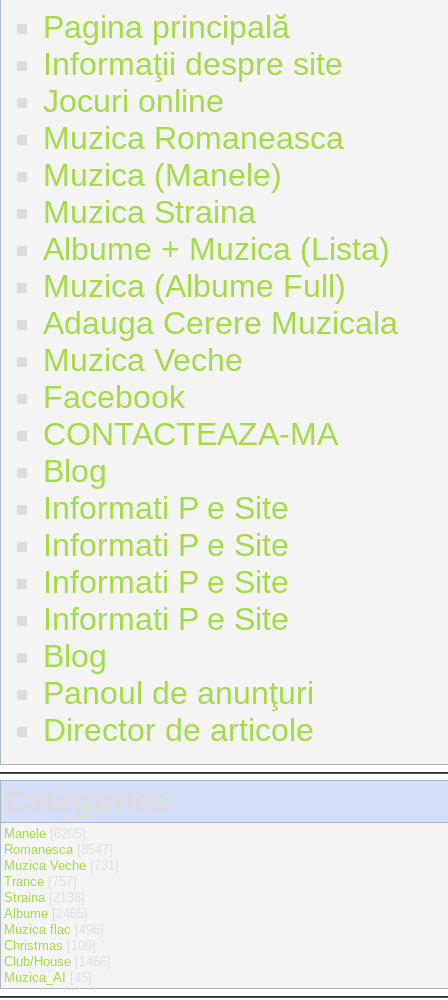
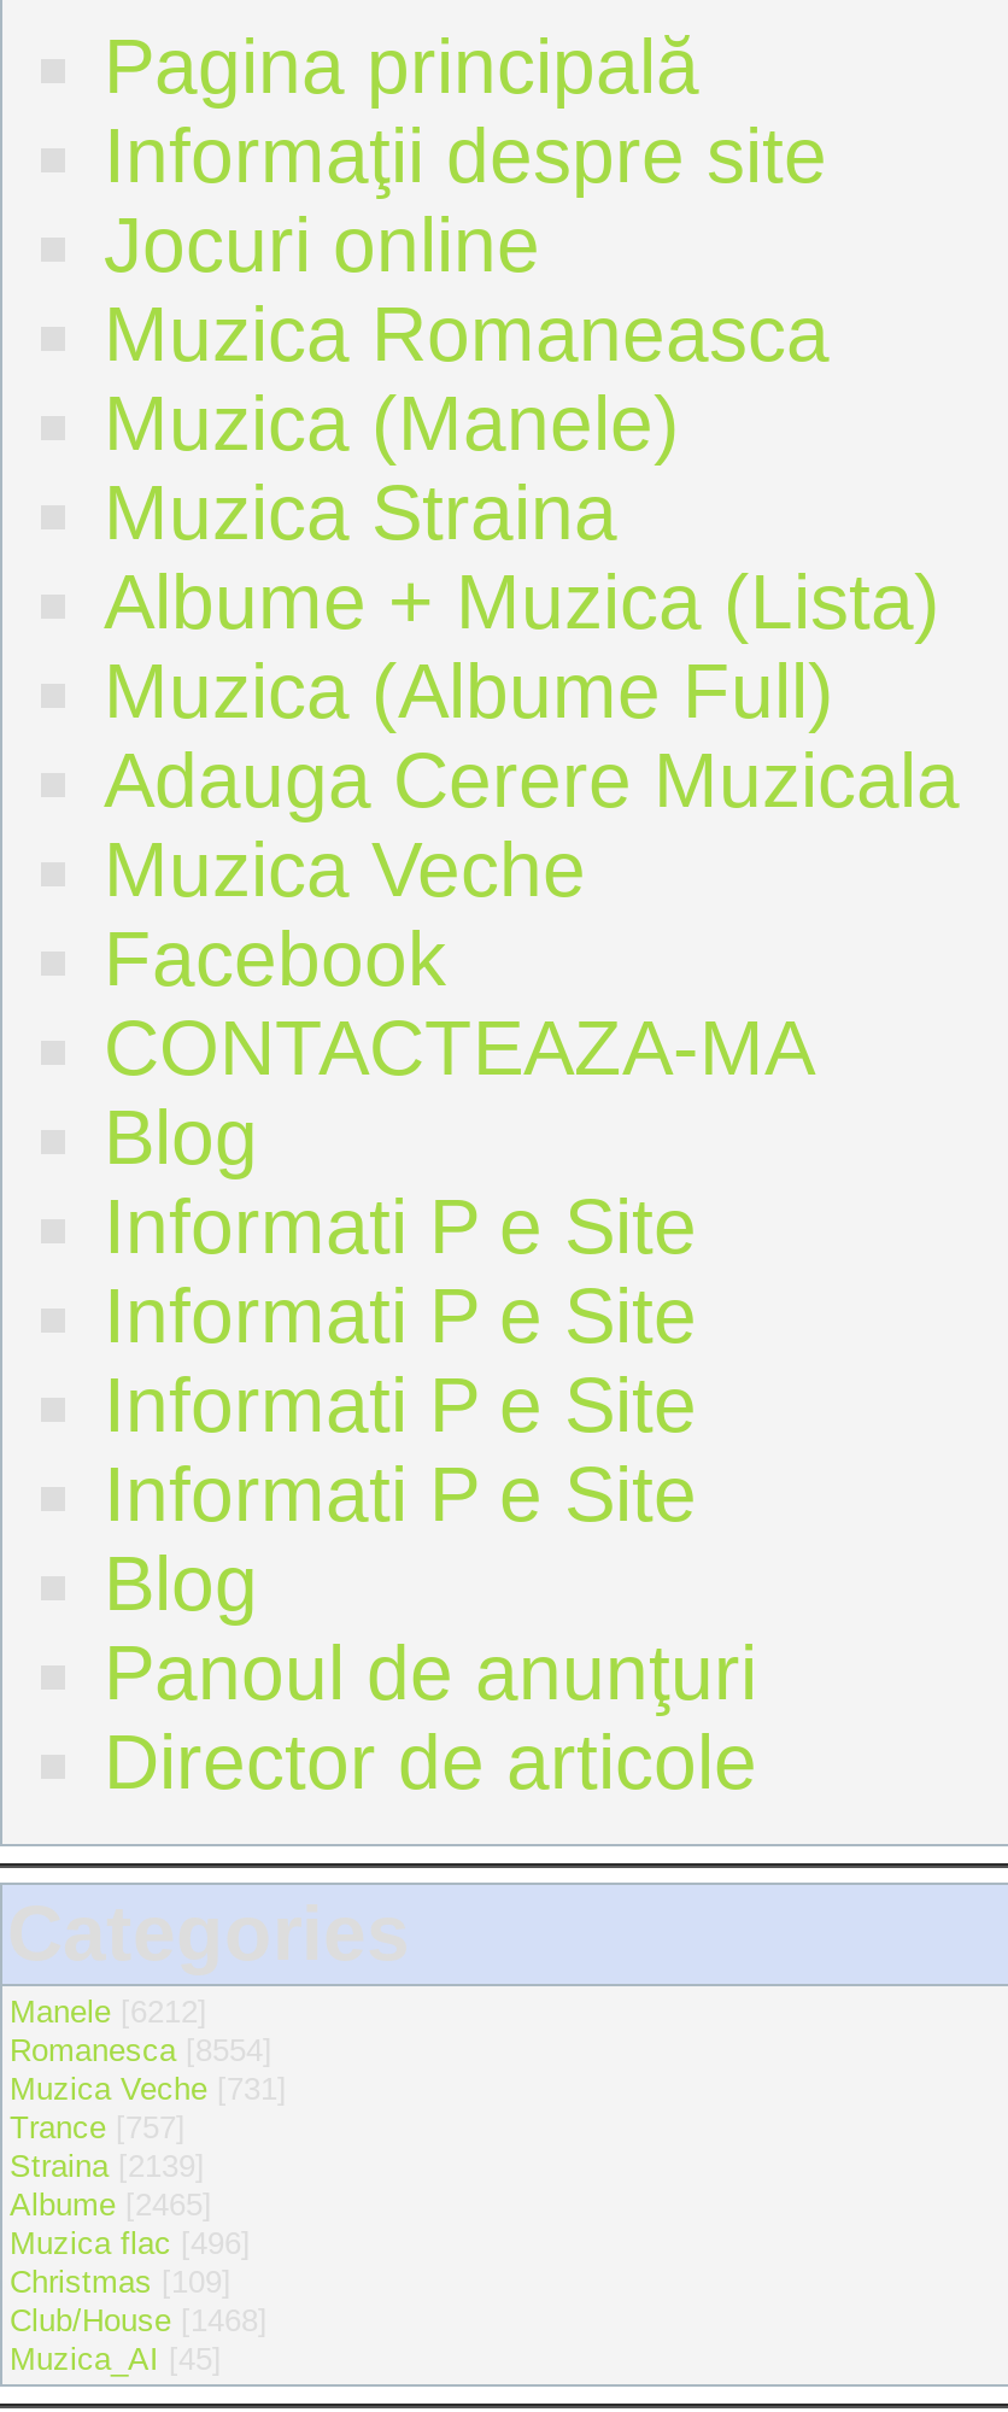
- Manele [6205]
+ Manele [6212]

- Romanesca [8547]
+ Romanesca [8554]

- Straina [2138]
+ Straina [2139]

- Club/House [1466]
+ Club/House [1468]
